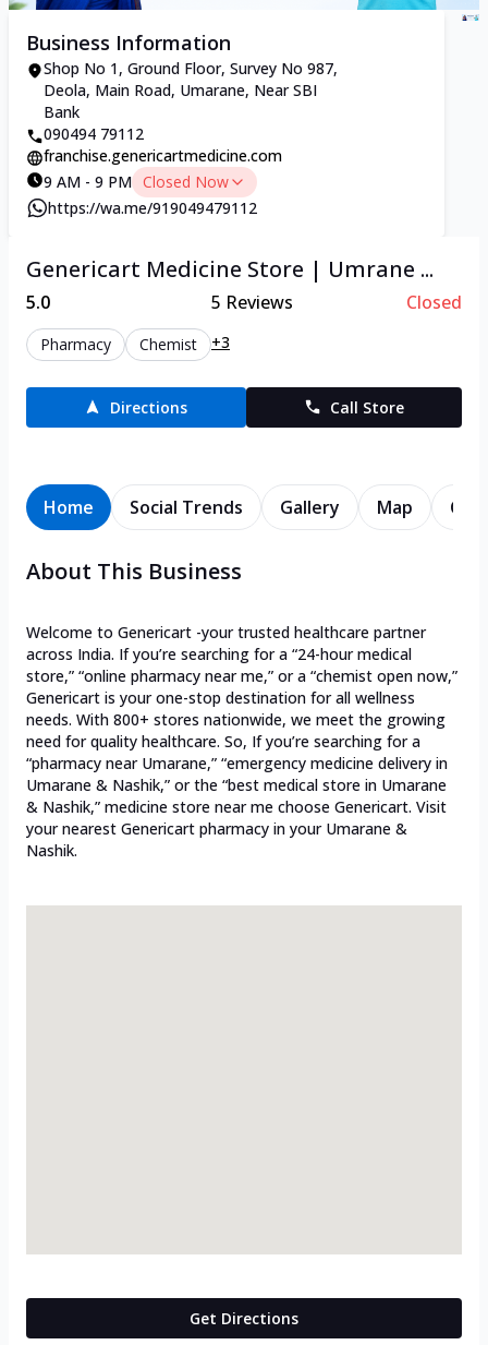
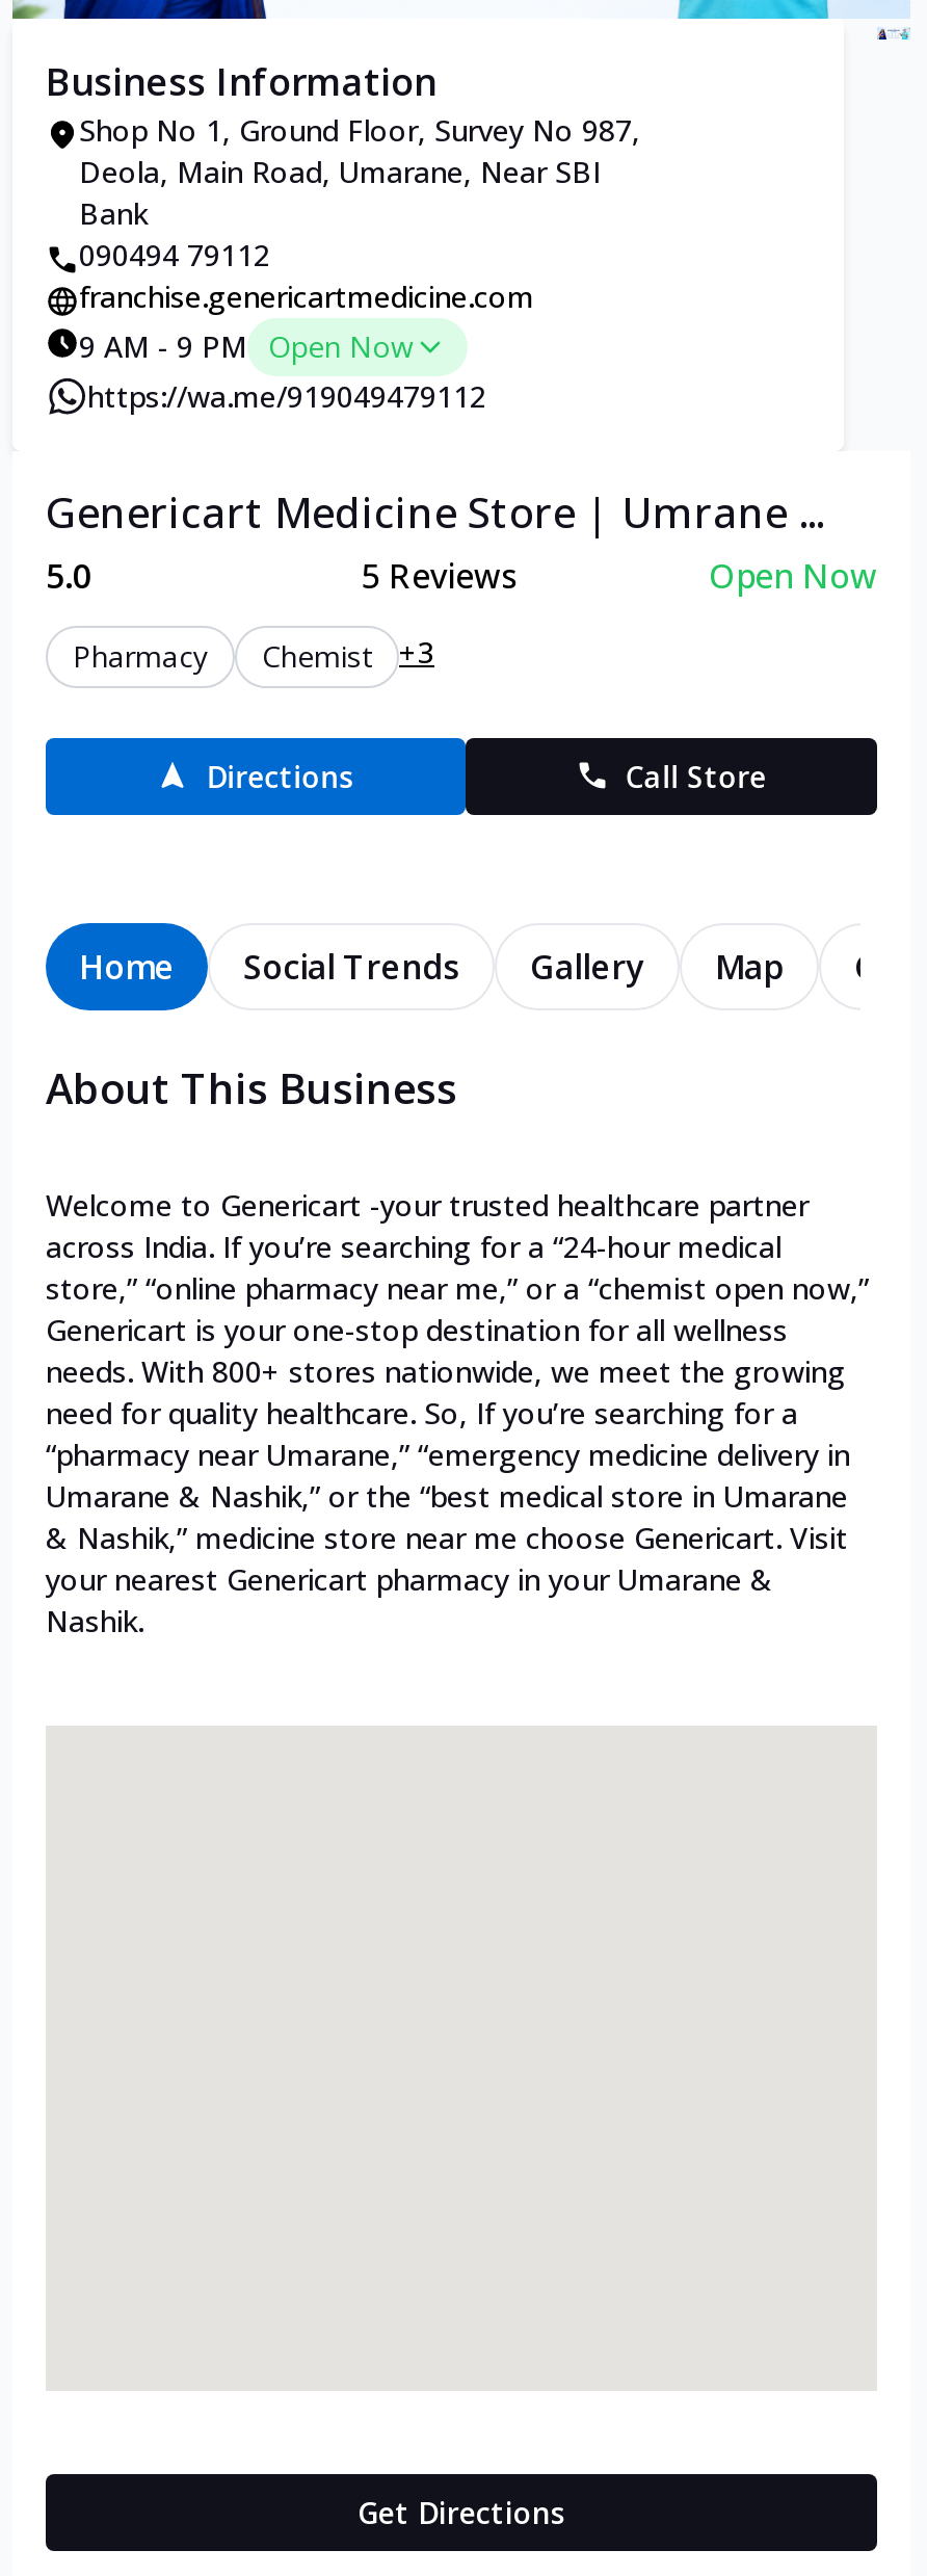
- 9 AM - 9 PM Closed Now
+ 9 AM - 9 PM Open Now

- Closed
+ Open Now
